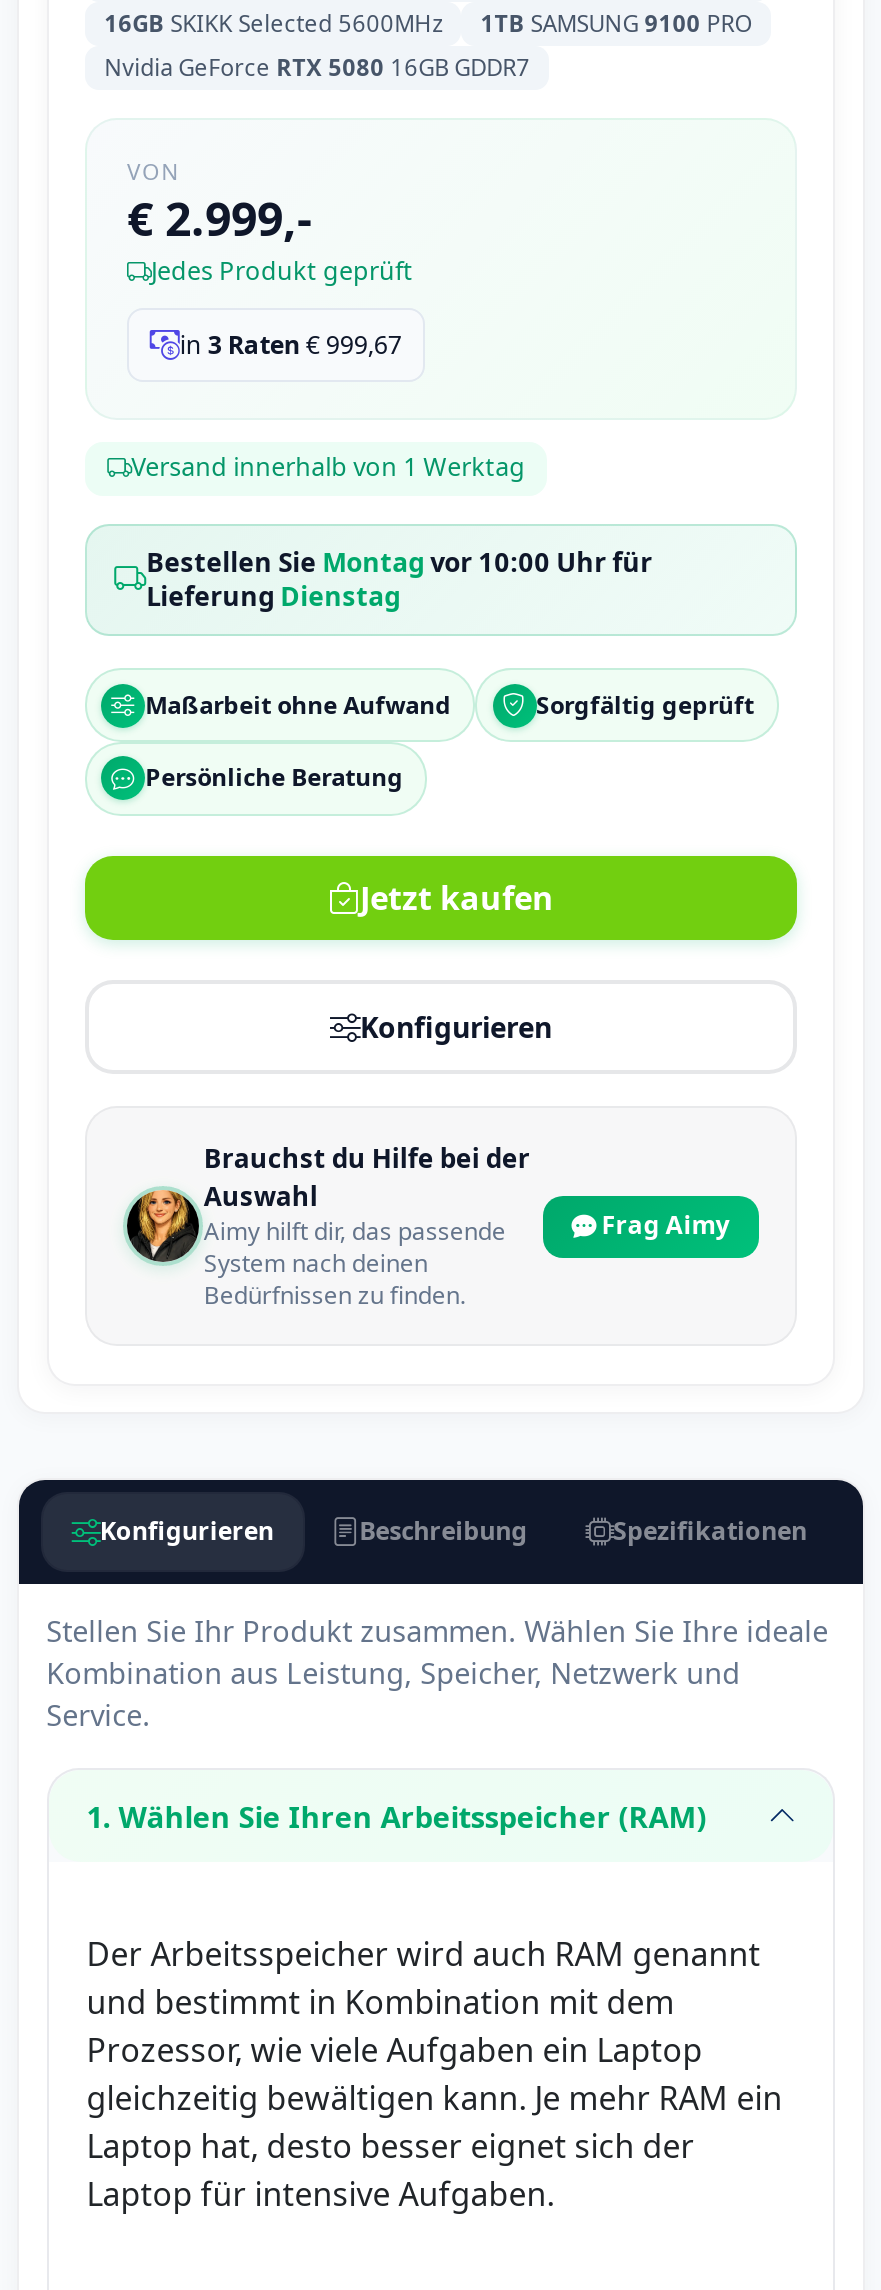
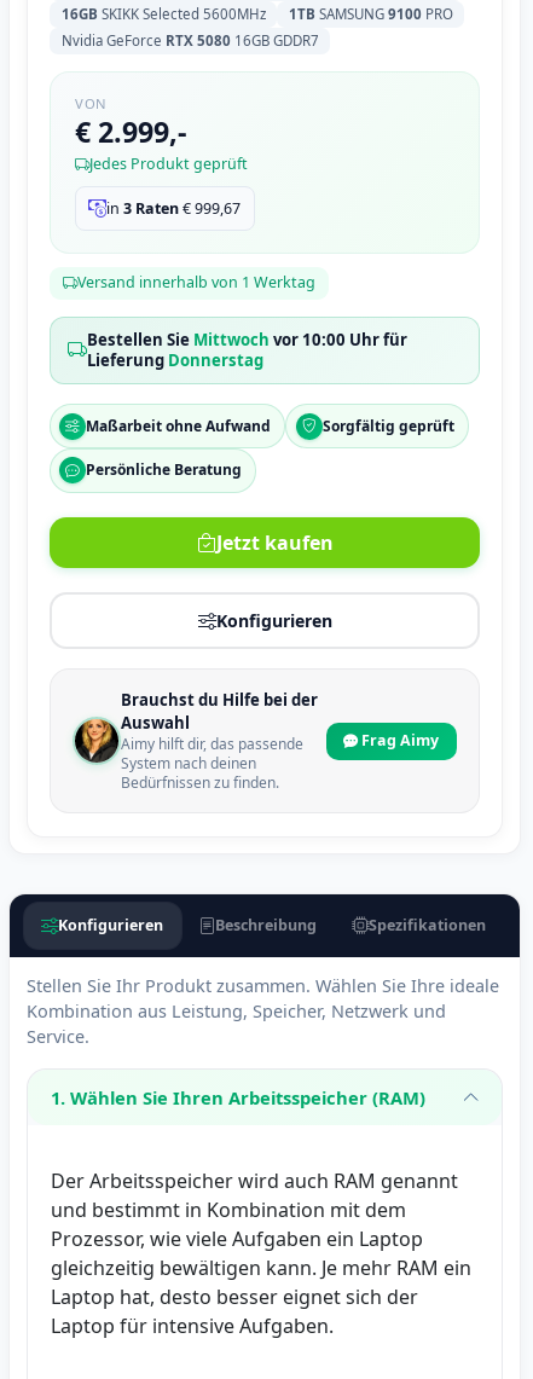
- Bestellen Sie Montag vor 10:00 Uhr für
+ Bestellen Sie Mittwoch vor 10:00 Uhr für

- Lieferung Dienstag
+ Lieferung Donnerstag
